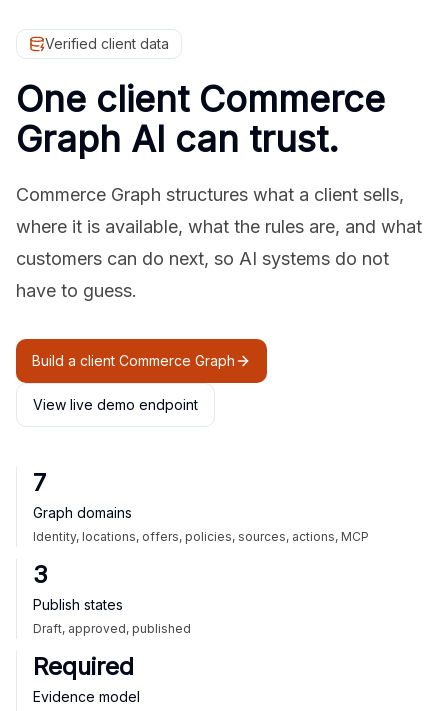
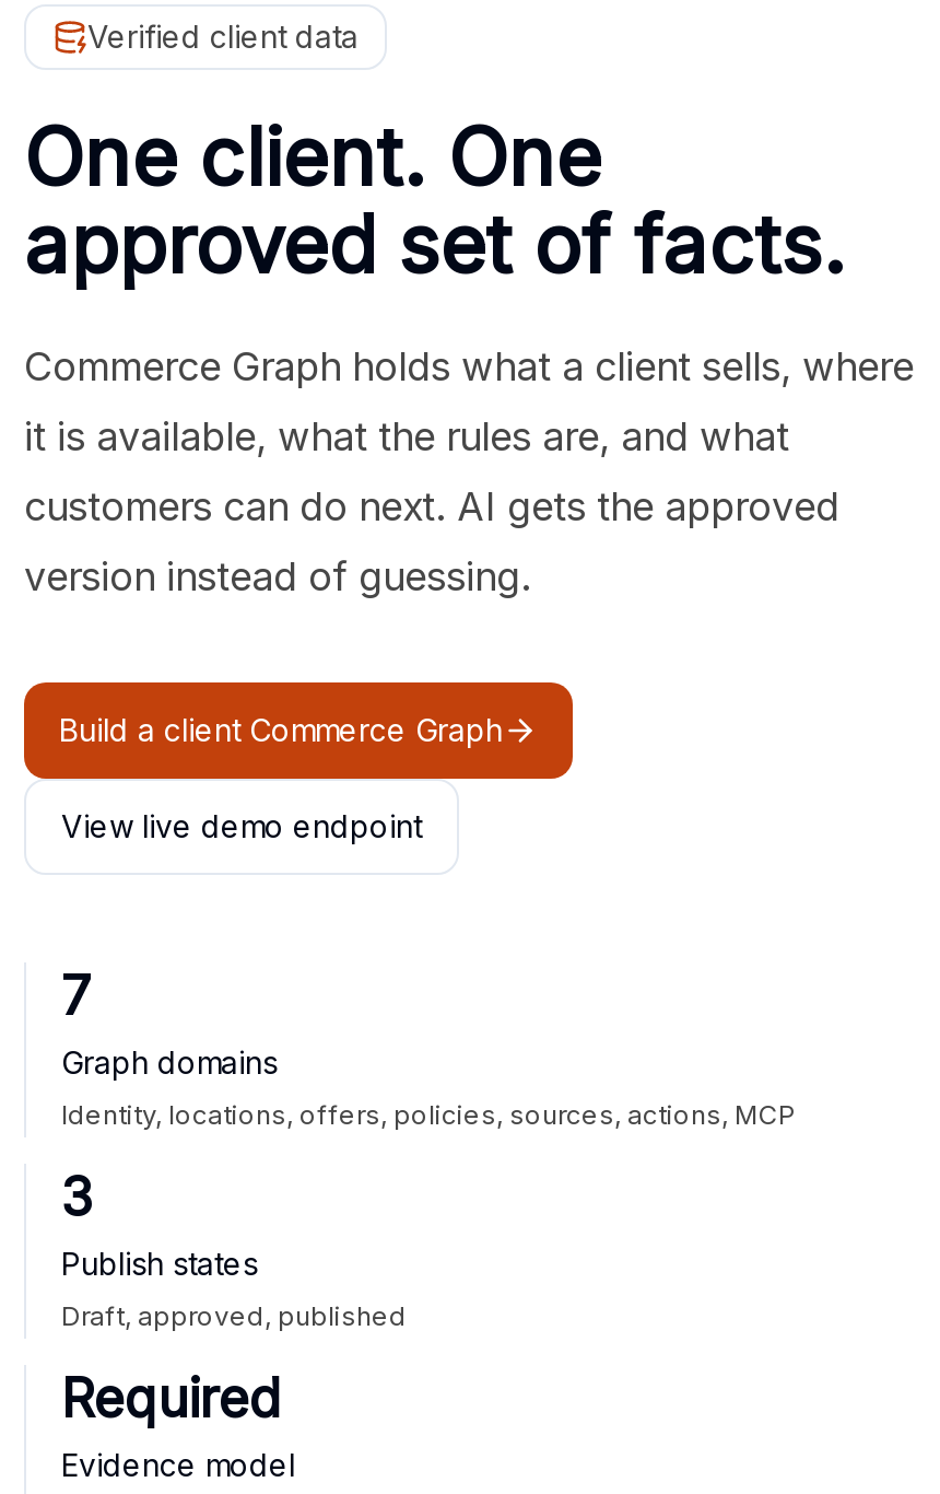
- One client Commerce
- Graph AI can trust.
+ One client. One
+ approved set of facts.

- Commerce Graph structures what a client sells,
+ Commerce Graph holds what a client sells, where

- where it is available, what the rules are, and what
+ it is available, what the rules are, and what

- customers can do next, so AI systems do not
+ customers can do next. AI gets the approved

- have to guess.
+ version instead of guessing.
